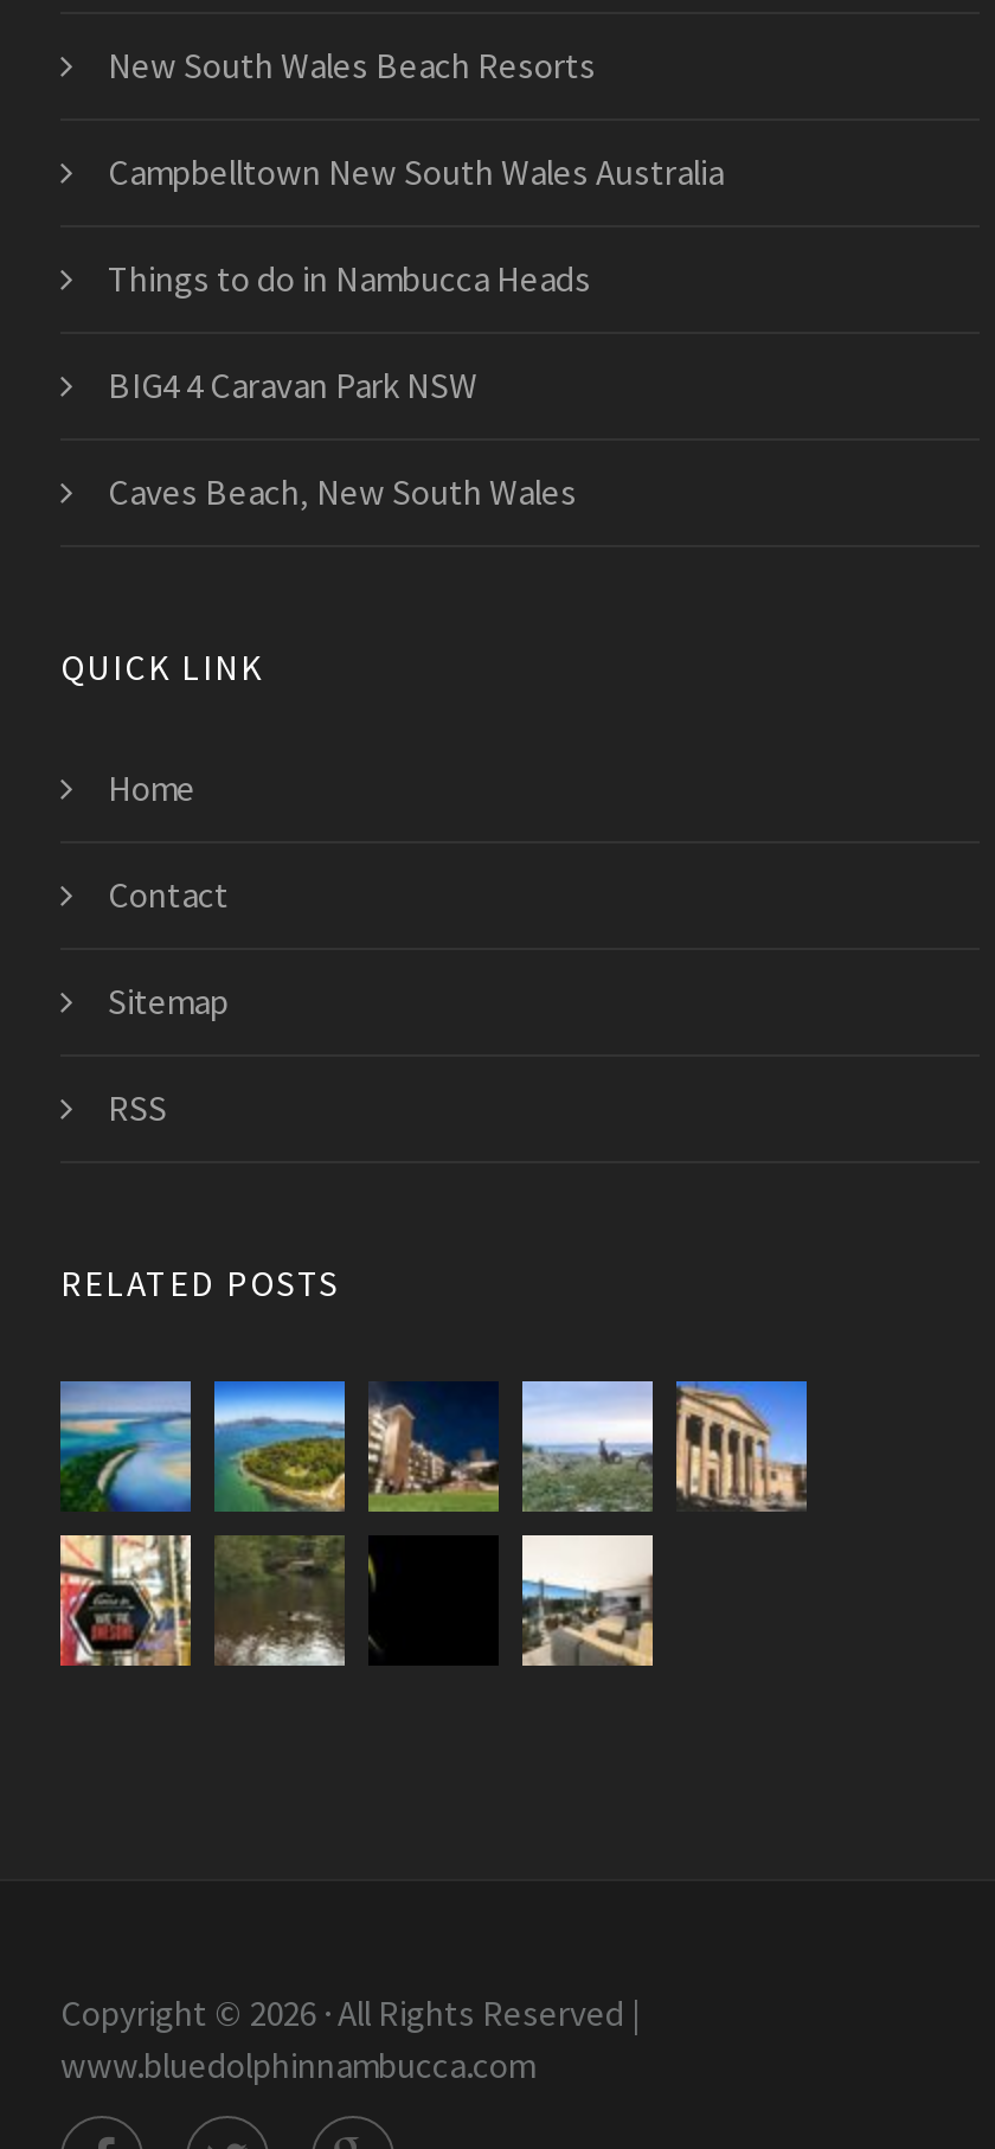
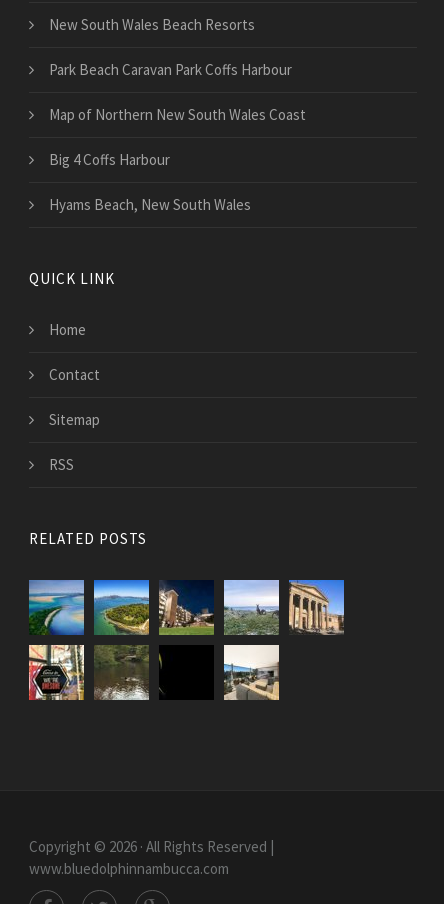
- Campbelltown New South Wales Australia
+ Park Beach Caravan Park Coffs Harbour

- Things to do in Nambucca Heads
+ Map of Northern New South Wales Coast

- BIG4 4 Caravan Park NSW
+ Big 4 Coffs Harbour

- Caves Beach, New South Wales
+ Hyams Beach, New South Wales
